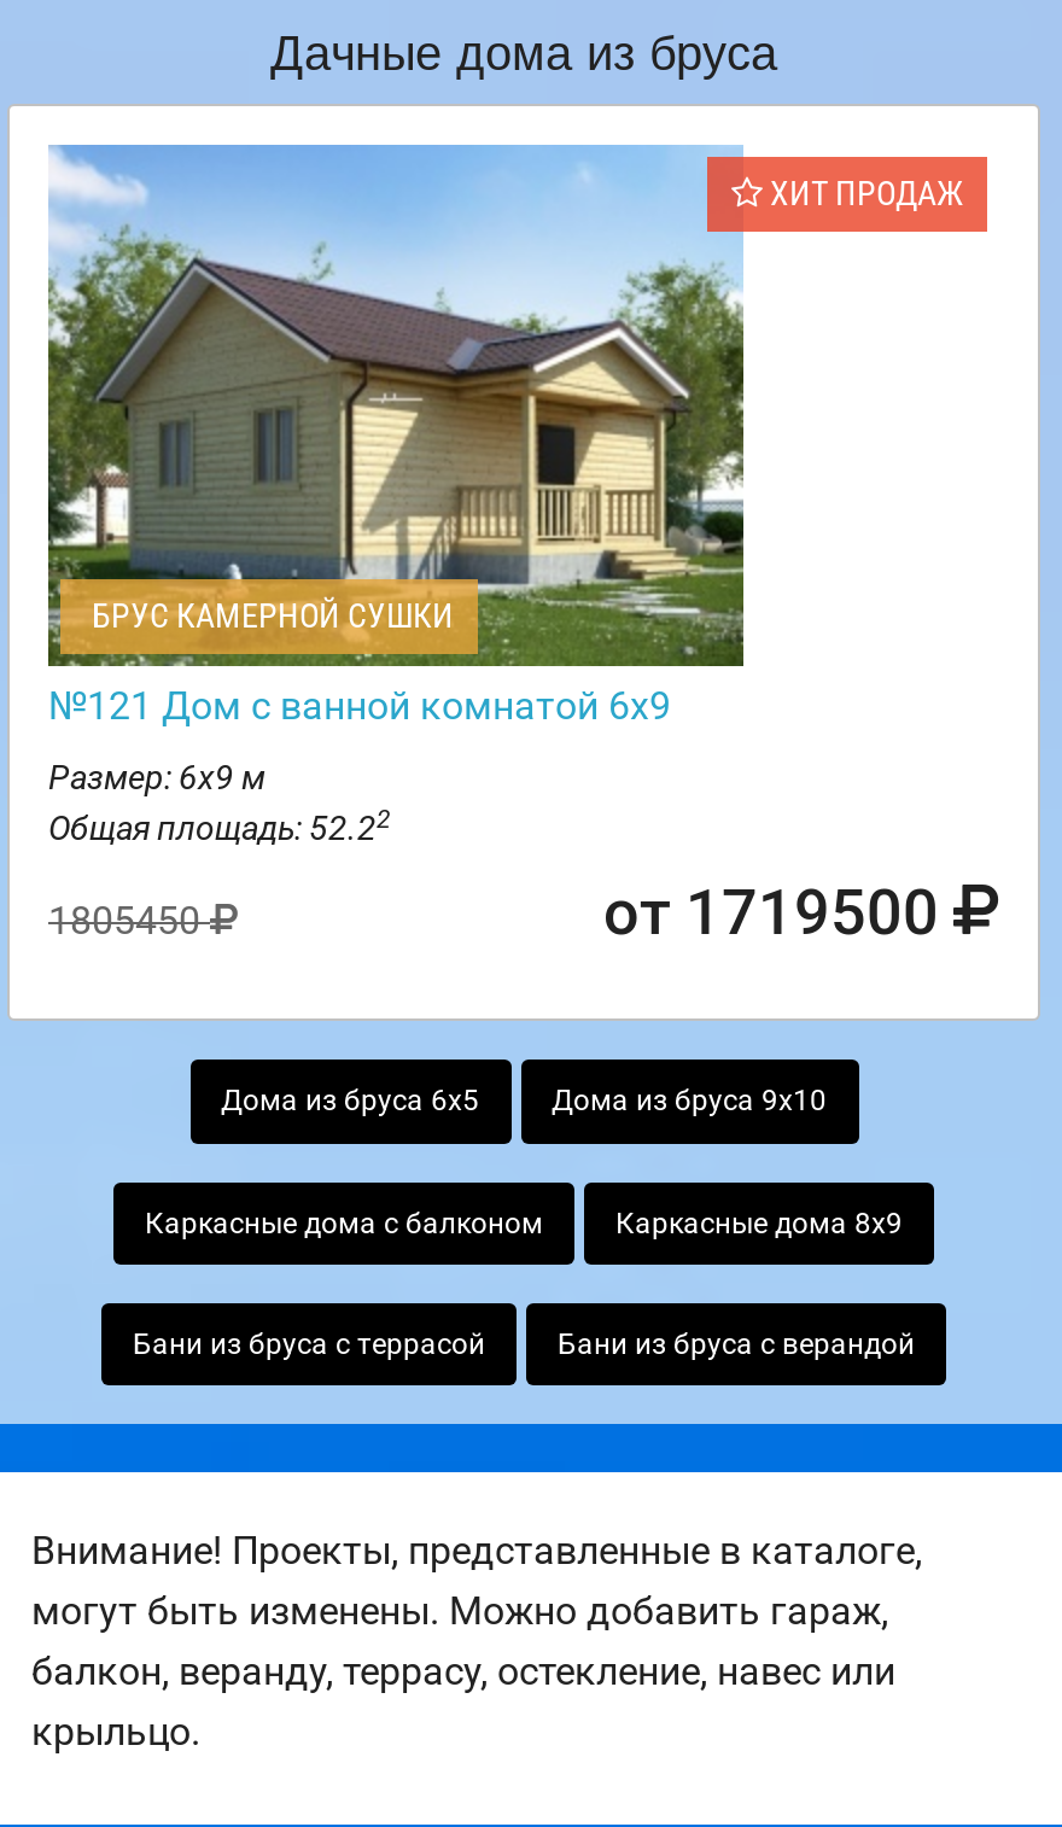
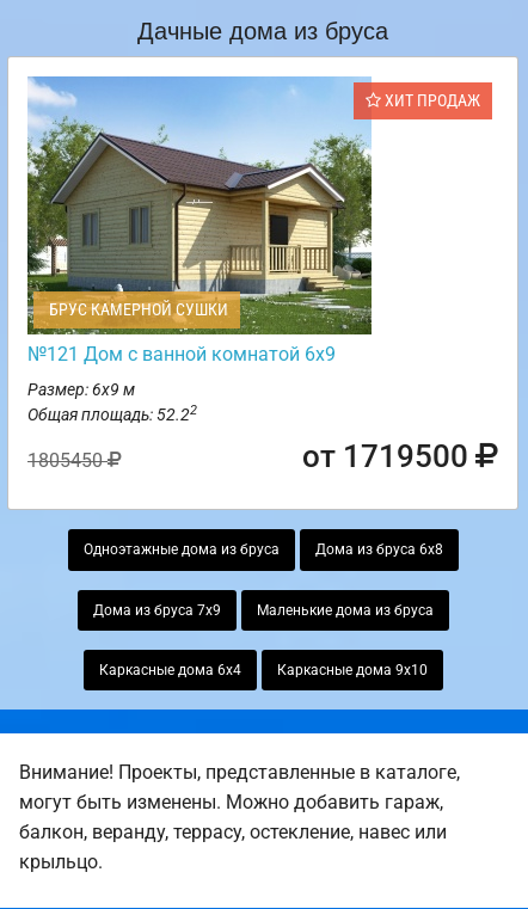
- Дома из бруса 6х5
- Дома из бруса 9х10
+ Одноэтажные дома из бруса
+ Дома из бруса 6х8

- Каркасные дома с балконом
- Каркасные дома 8х9
+ Дома из бруса 7х9
+ Маленькие дома из бруса

- Бани из бруса с террасой
- Бани из бруса с верандой
+ Каркасные дома 6х4
+ Каркасные дома 9х10
